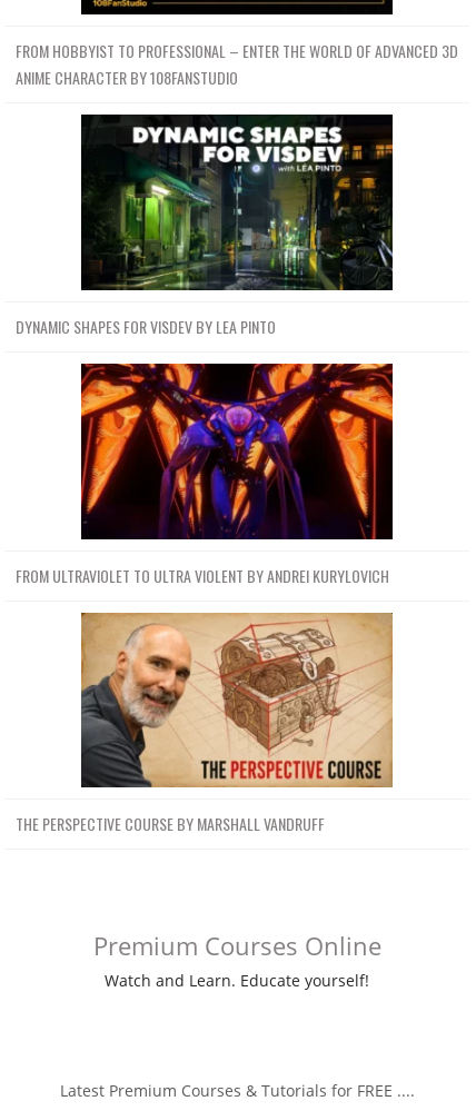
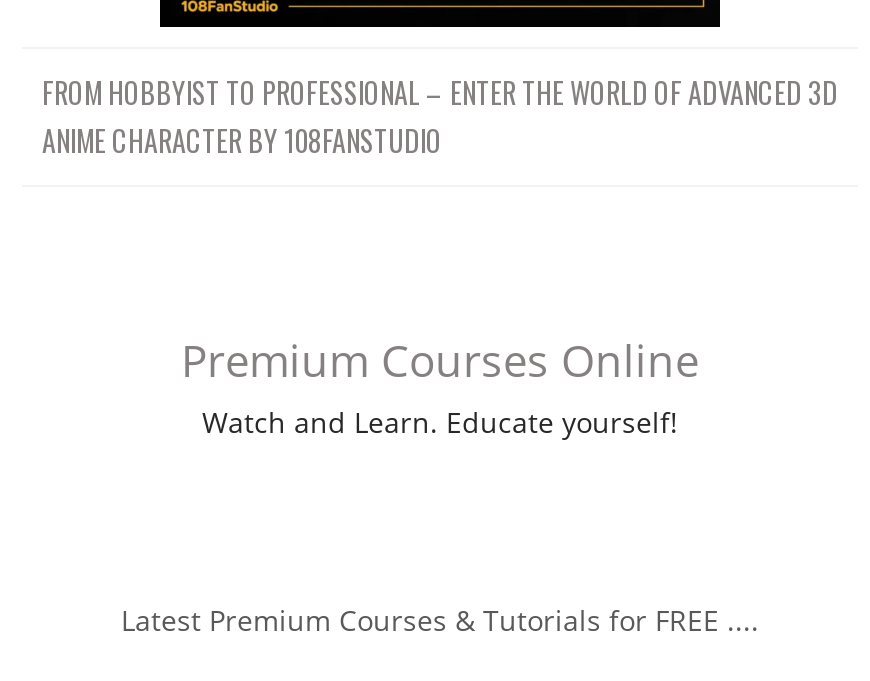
- [image]
- DYNAMIC SHAPES FOR VISDEV BY LEA PINTO

- [image]
- FROM ULTRAVIOLET TO ULTRA VIOLENT BY ANDREI KURYLOVICH

- [image]
- THE PERSPECTIVE COURSE BY MARSHALL VANDRUFF
